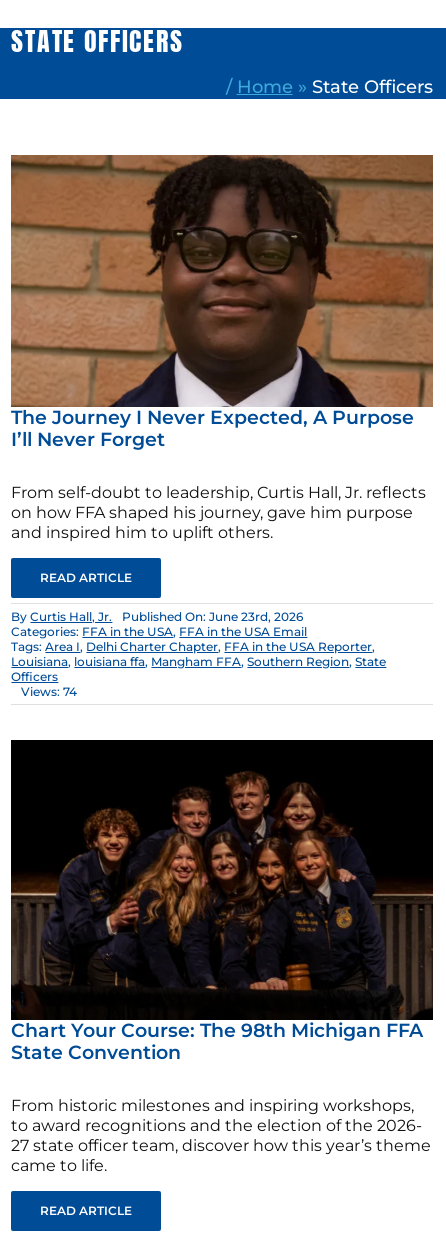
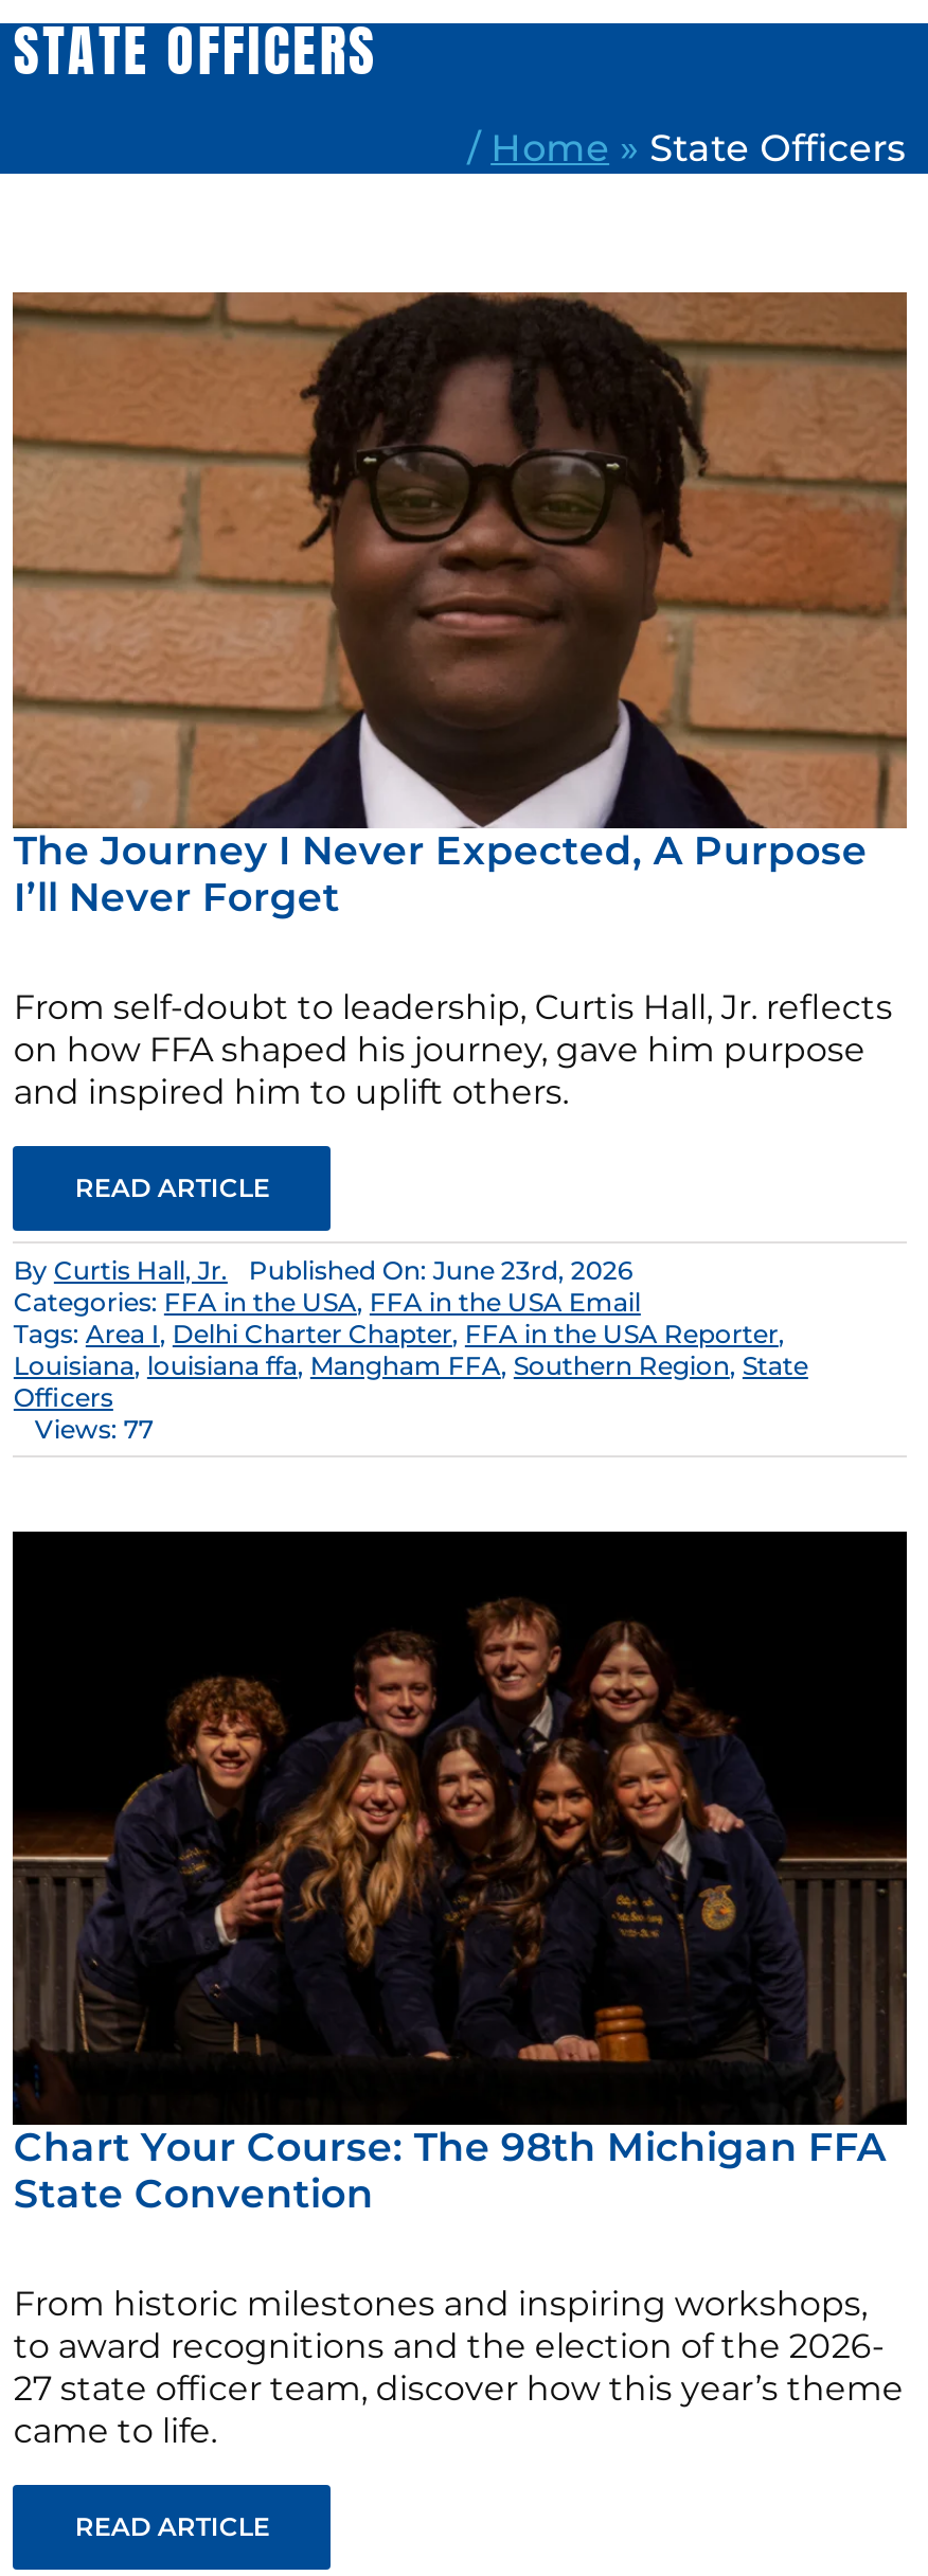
- Views: 74
+ Views: 77
